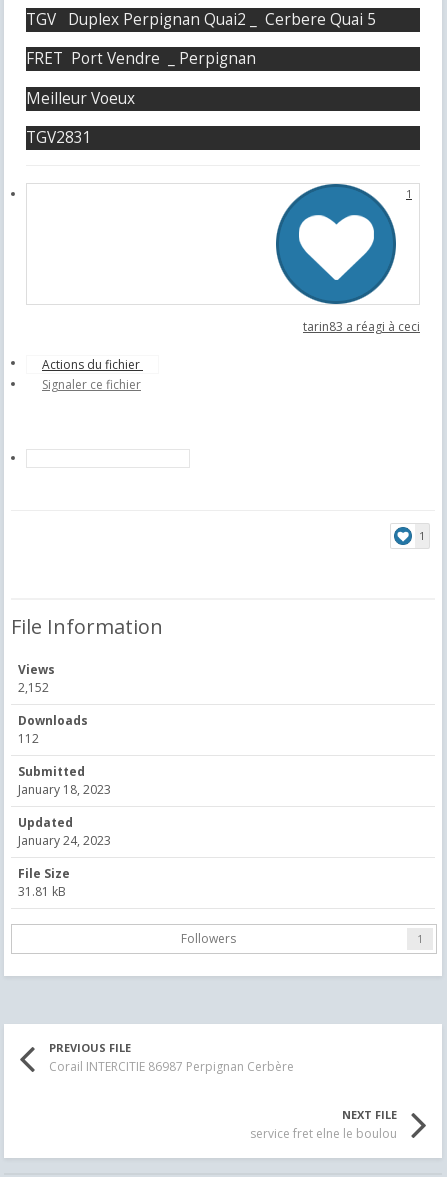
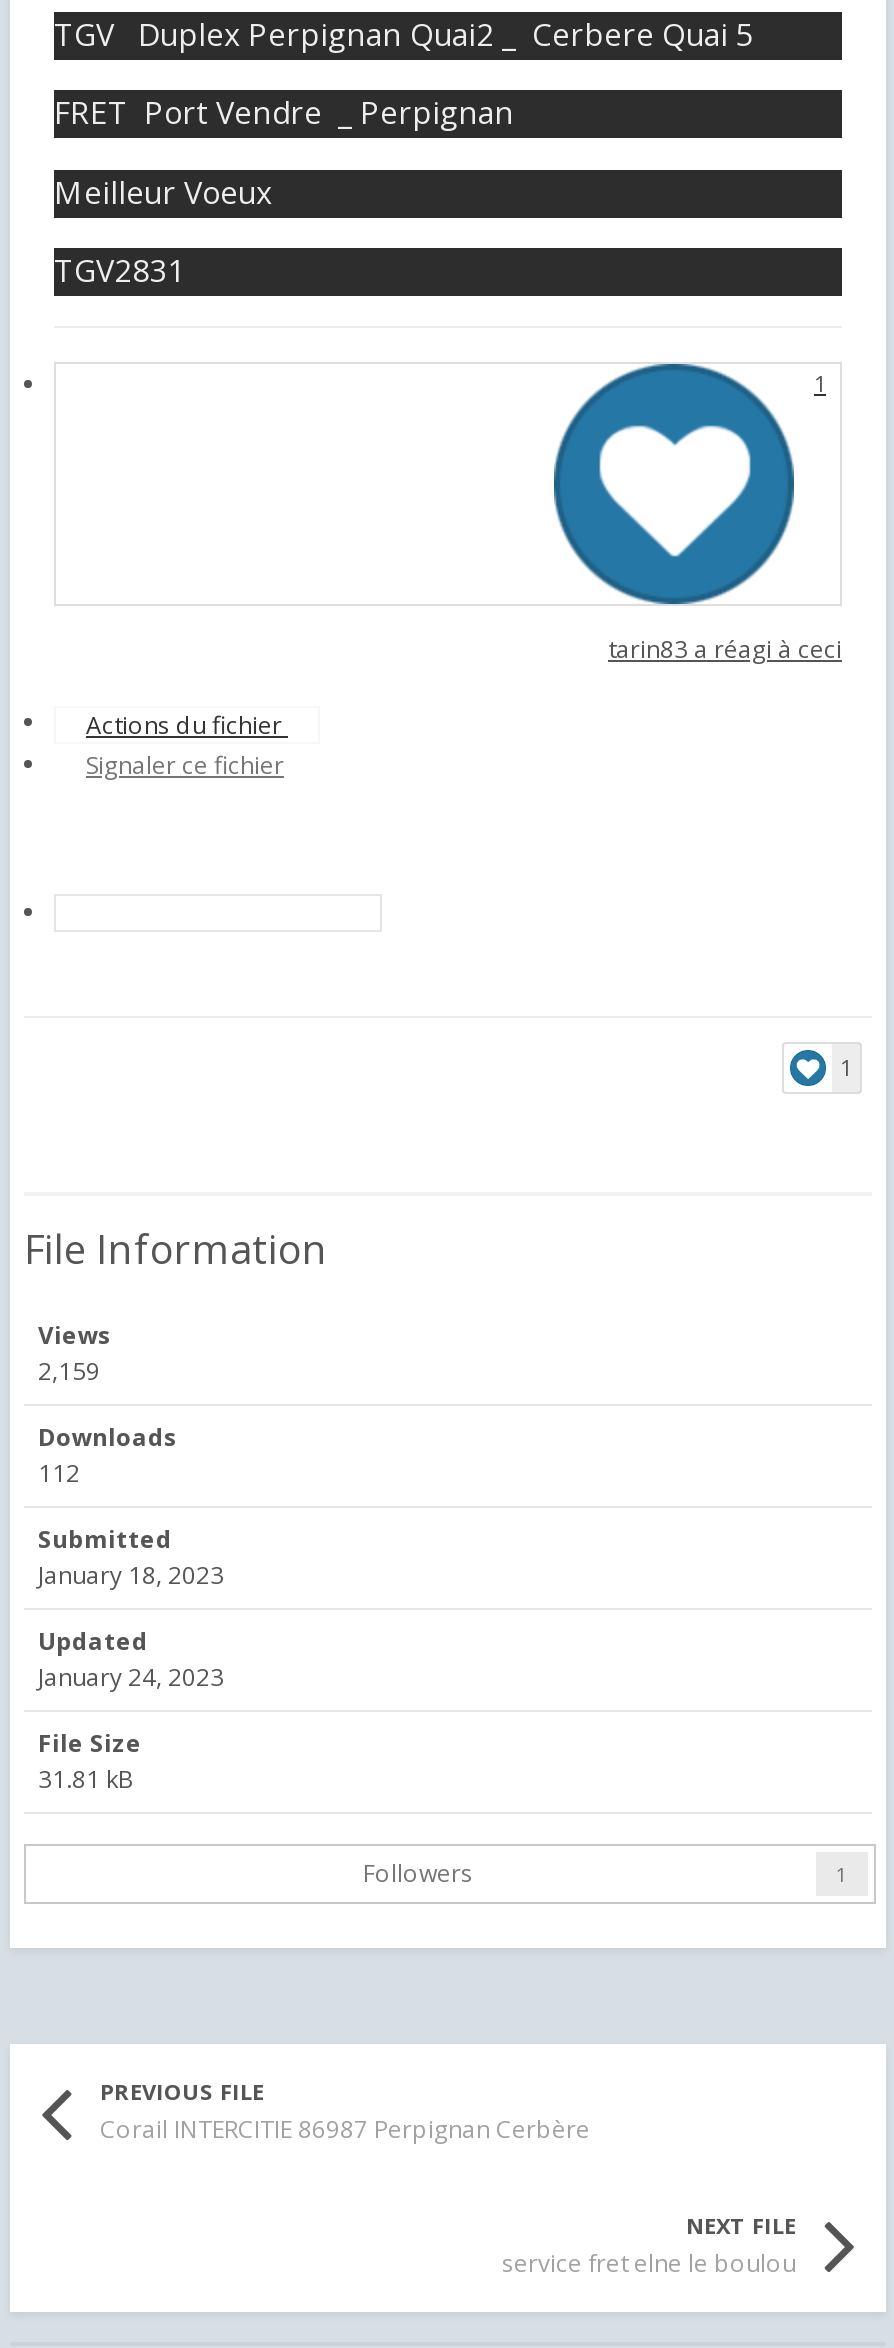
- 2,152
+ 2,159
